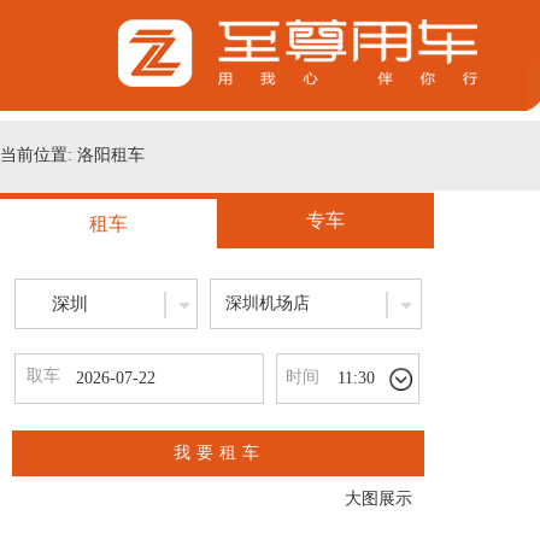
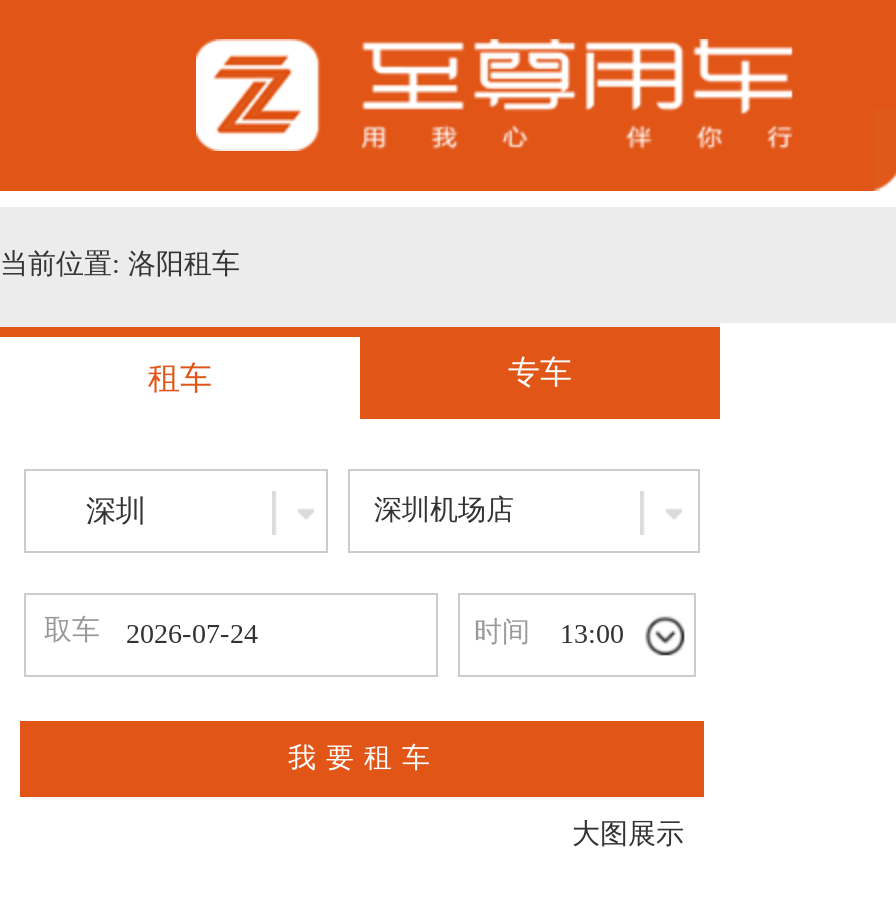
- 时间 11:30
+ 时间 13:00
